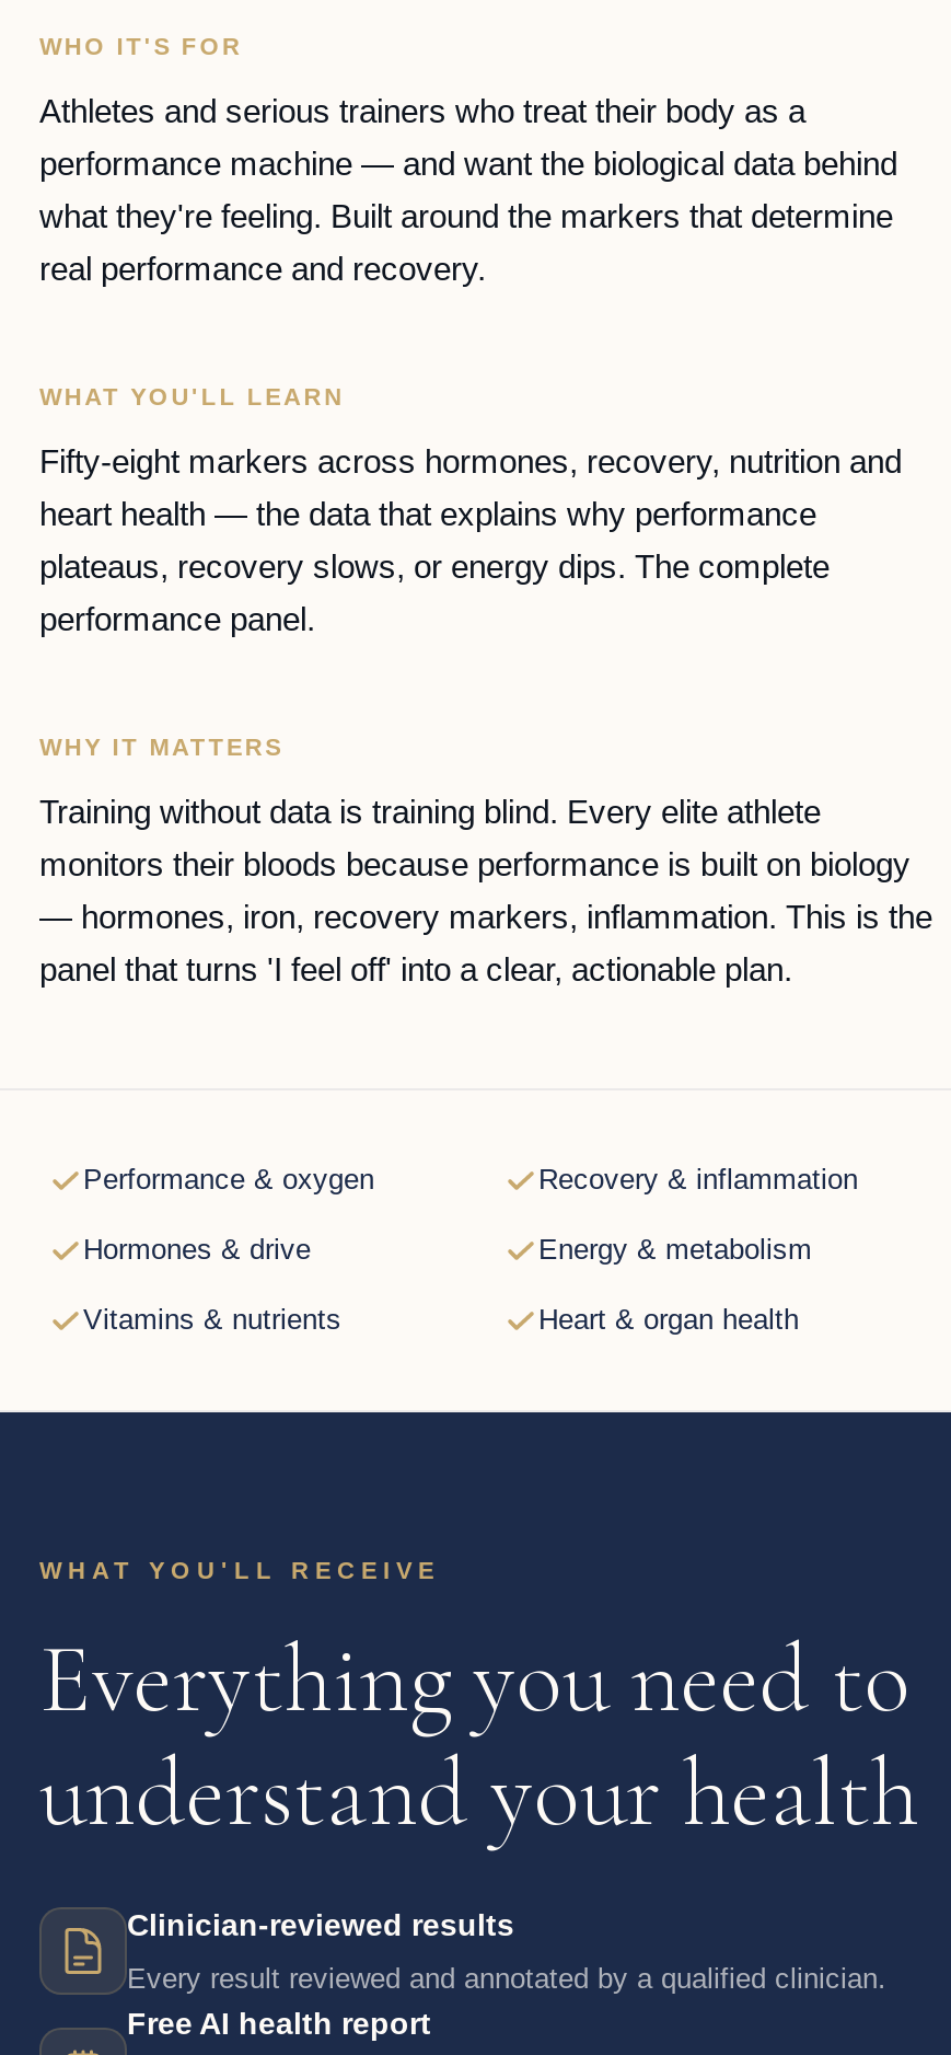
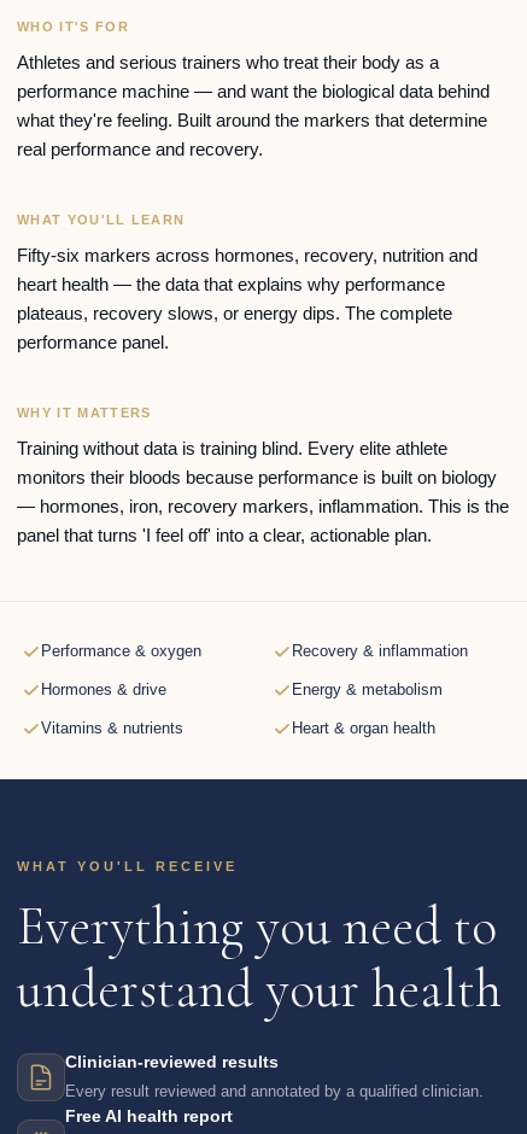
- Fifty-eight markers across hormones, recovery, nutrition and
+ Fifty-six markers across hormones, recovery, nutrition and
